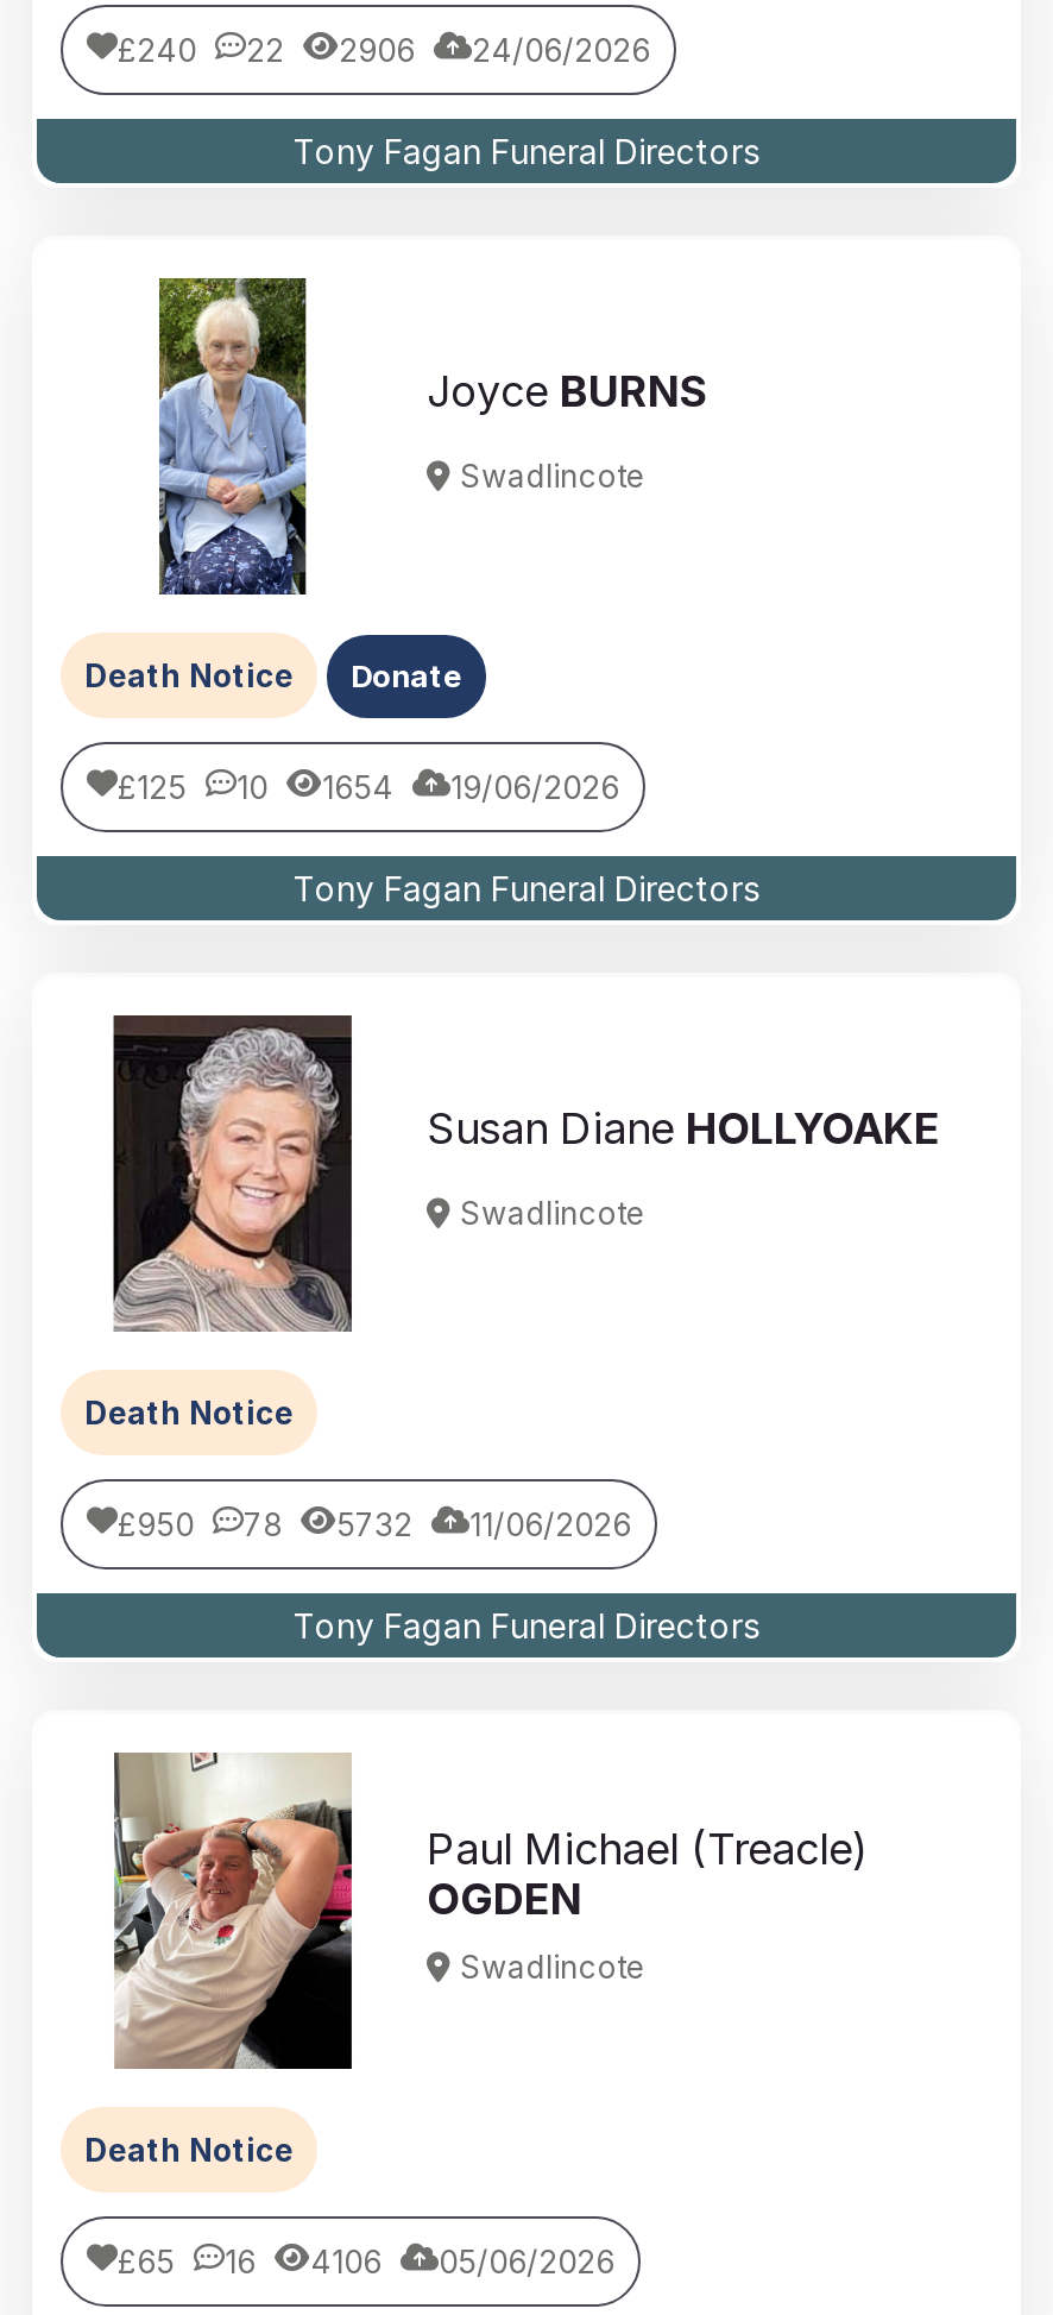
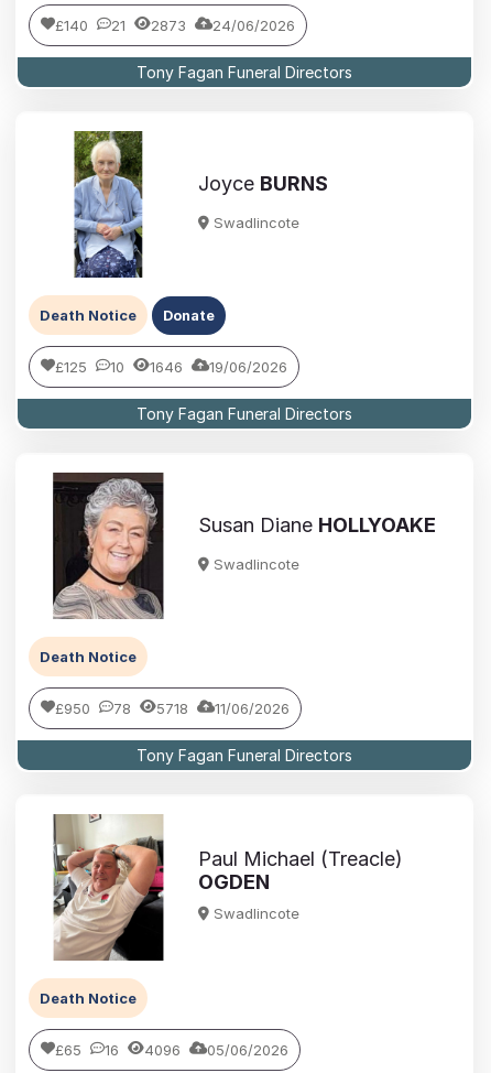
- £240
+ £140

- 22
+ 21

- 2906
+ 2873

- £125 10 1654 19/06/2026
+ £125 10 1646 19/06/2026

- £950 78 5732 11/06/2026
+ £950 78 5718 11/06/2026

- £65 16 4106 05/06/2026
+ £65 16 4096 05/06/2026
